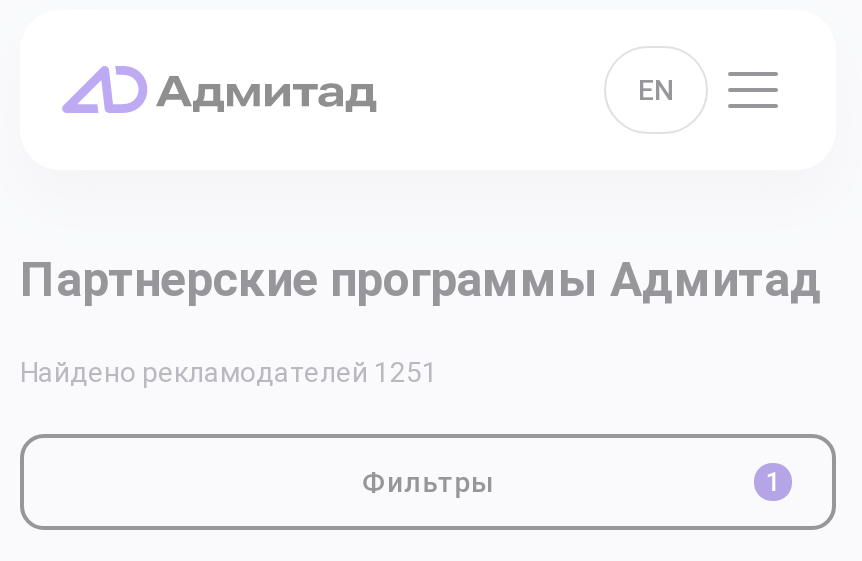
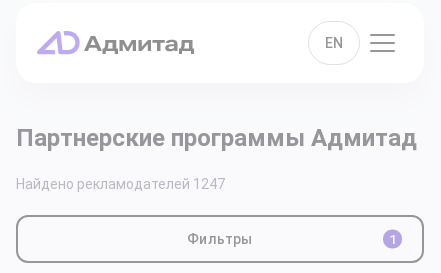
- Найдено рекламодателей 1251
+ Найдено рекламодателей 1247
